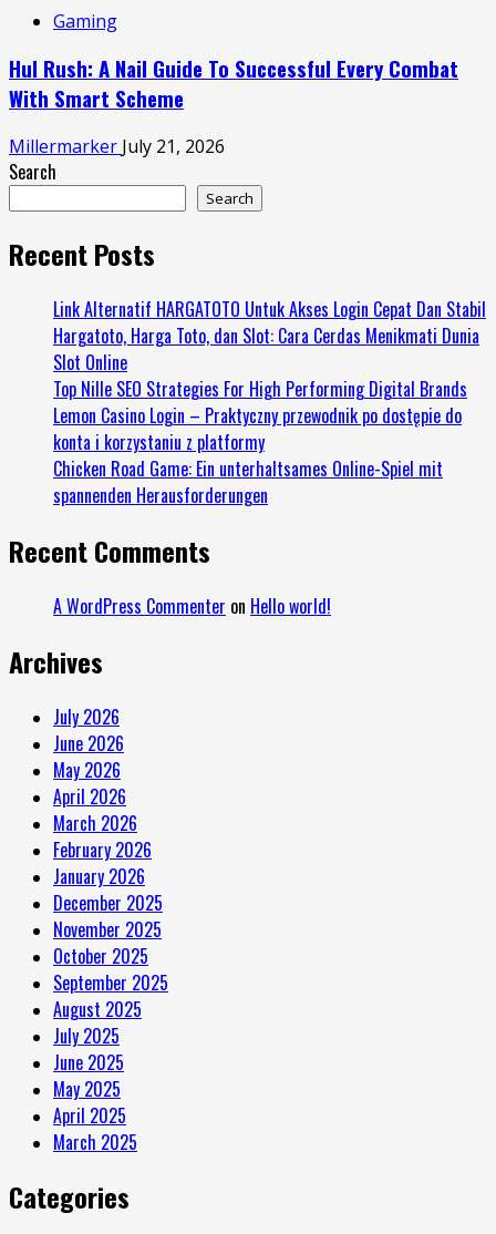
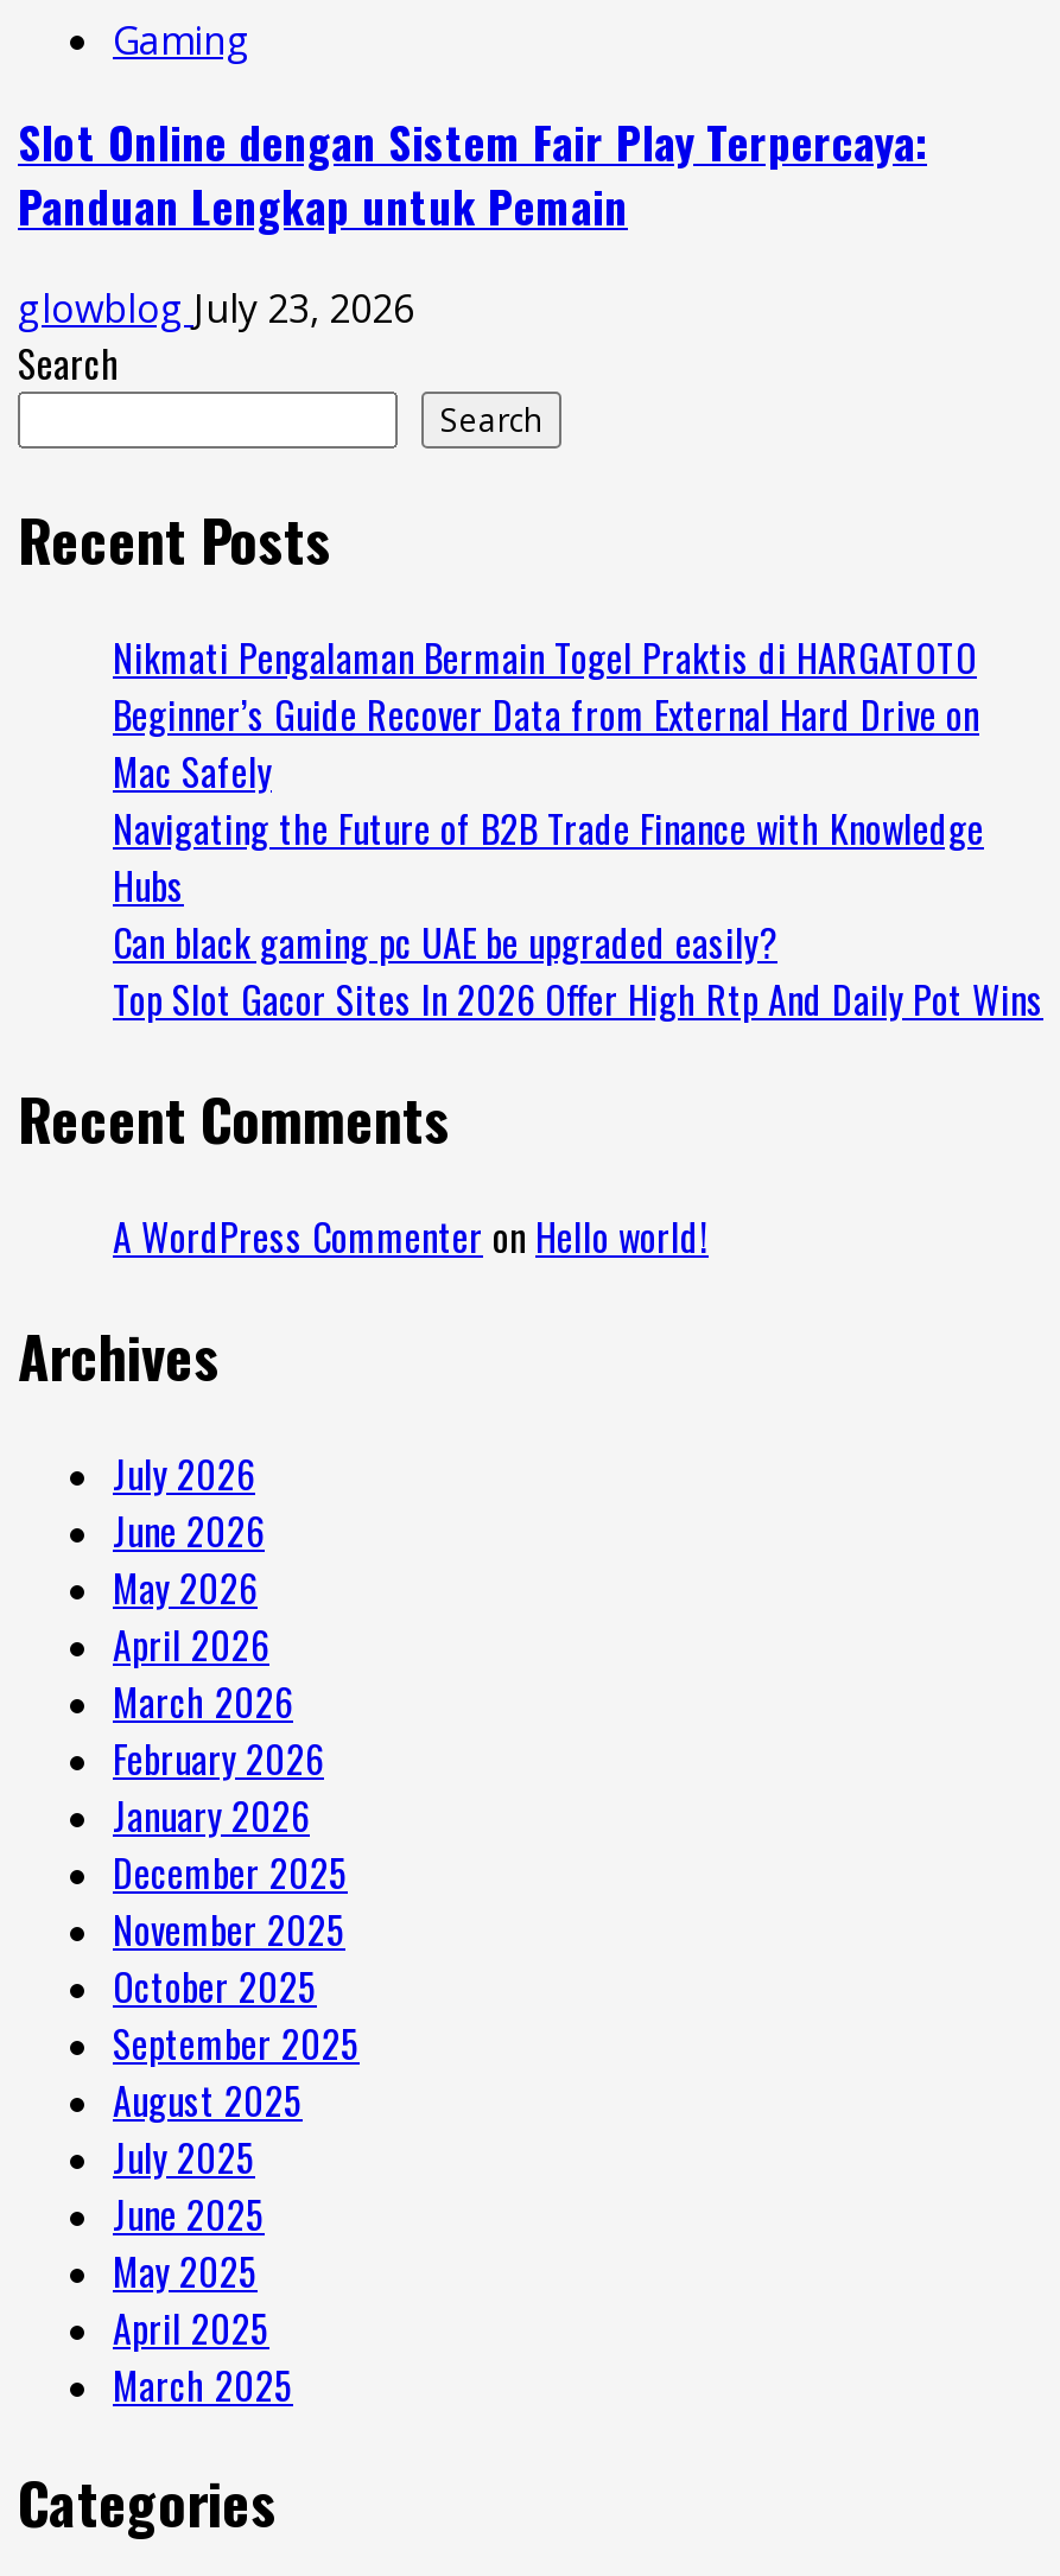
- Hul Rush: A Nail Guide To Successful Every Combat
- With Smart Scheme
+ Slot Online dengan Sistem Fair Play Terpercaya:
+ Panduan Lengkap untuk Pemain

- Millermarker July 21, 2026
+ glowblog July 23, 2026

- Link Alternatif HARGATOTO Untuk Akses Login Cepat Dan Stabil
- Hargatoto, Harga Toto, dan Slot: Cara Cerdas Menikmati Dunia
- Slot Online
- Top Nille SEO Strategies For High Performing Digital Brands
- Lemon Casino Login – Praktyczny przewodnik po dostępie do
- konta i korzystaniu z platformy
- Chicken Road Game: Ein unterhaltsames Online-Spiel mit
- spannenden Herausforderungen
+ Nikmati Pengalaman Bermain Togel Praktis di HARGATOTO
+ Beginner’s Guide Recover Data from External Hard Drive on
+ Mac Safely
+ Navigating the Future of B2B Trade Finance with Knowledge
+ Hubs
+ Can black gaming pc UAE be upgraded easily?
+ Top Slot Gacor Sites In 2026 Offer High Rtp And Daily Pot Wins
